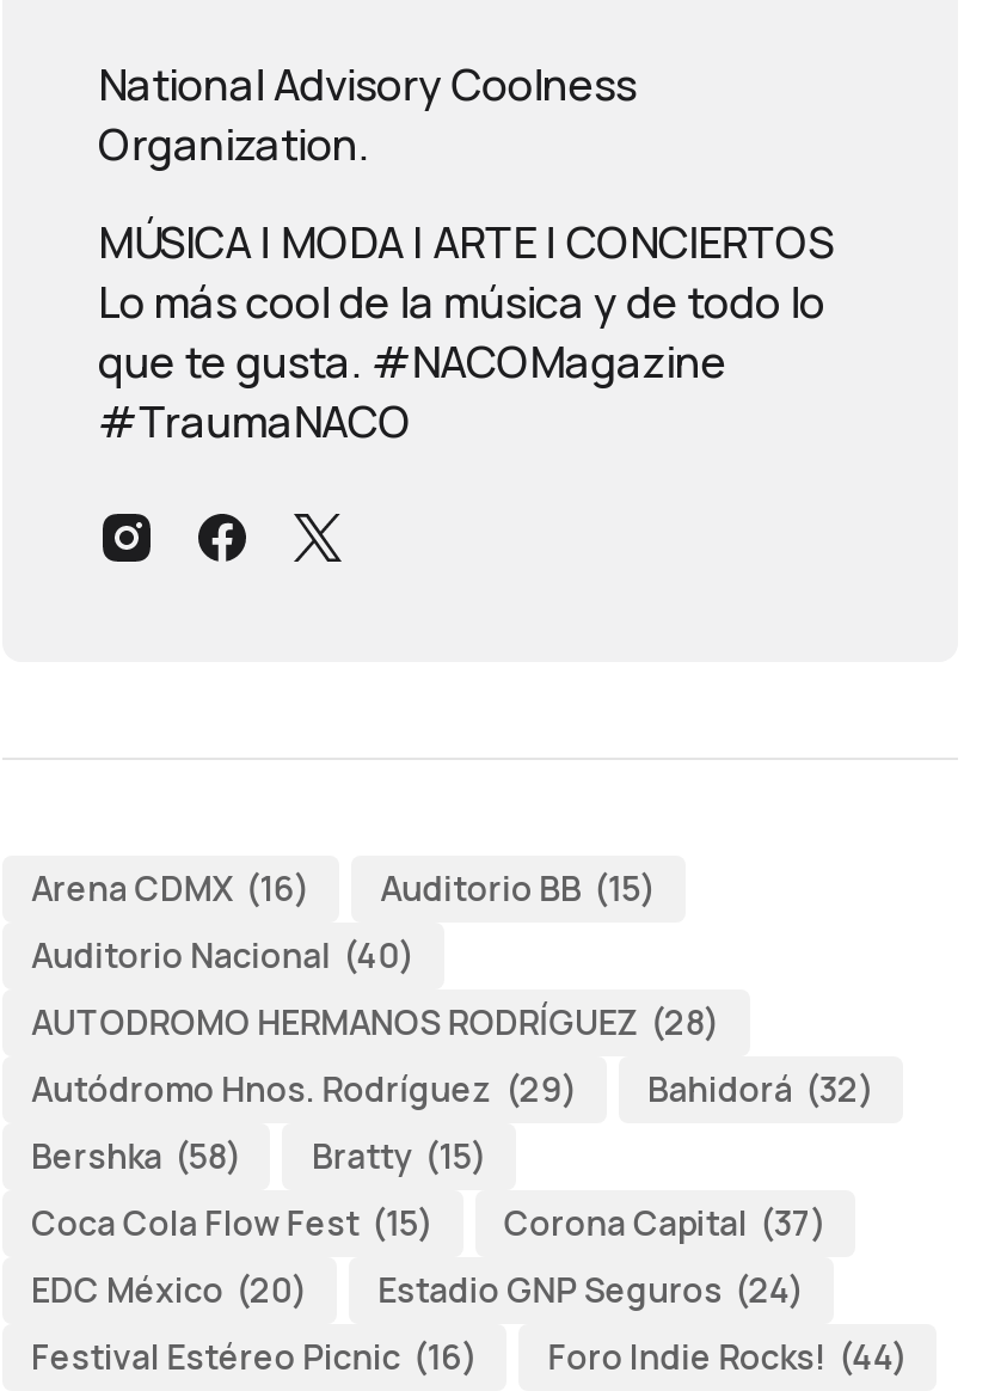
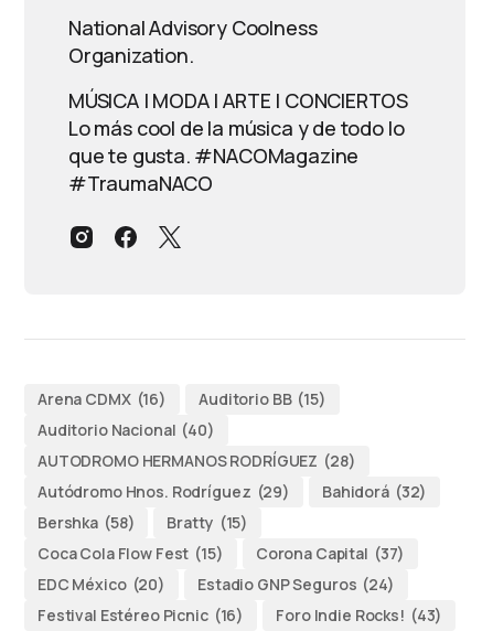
- Foro Indie Rocks! (44)
+ Foro Indie Rocks! (43)
